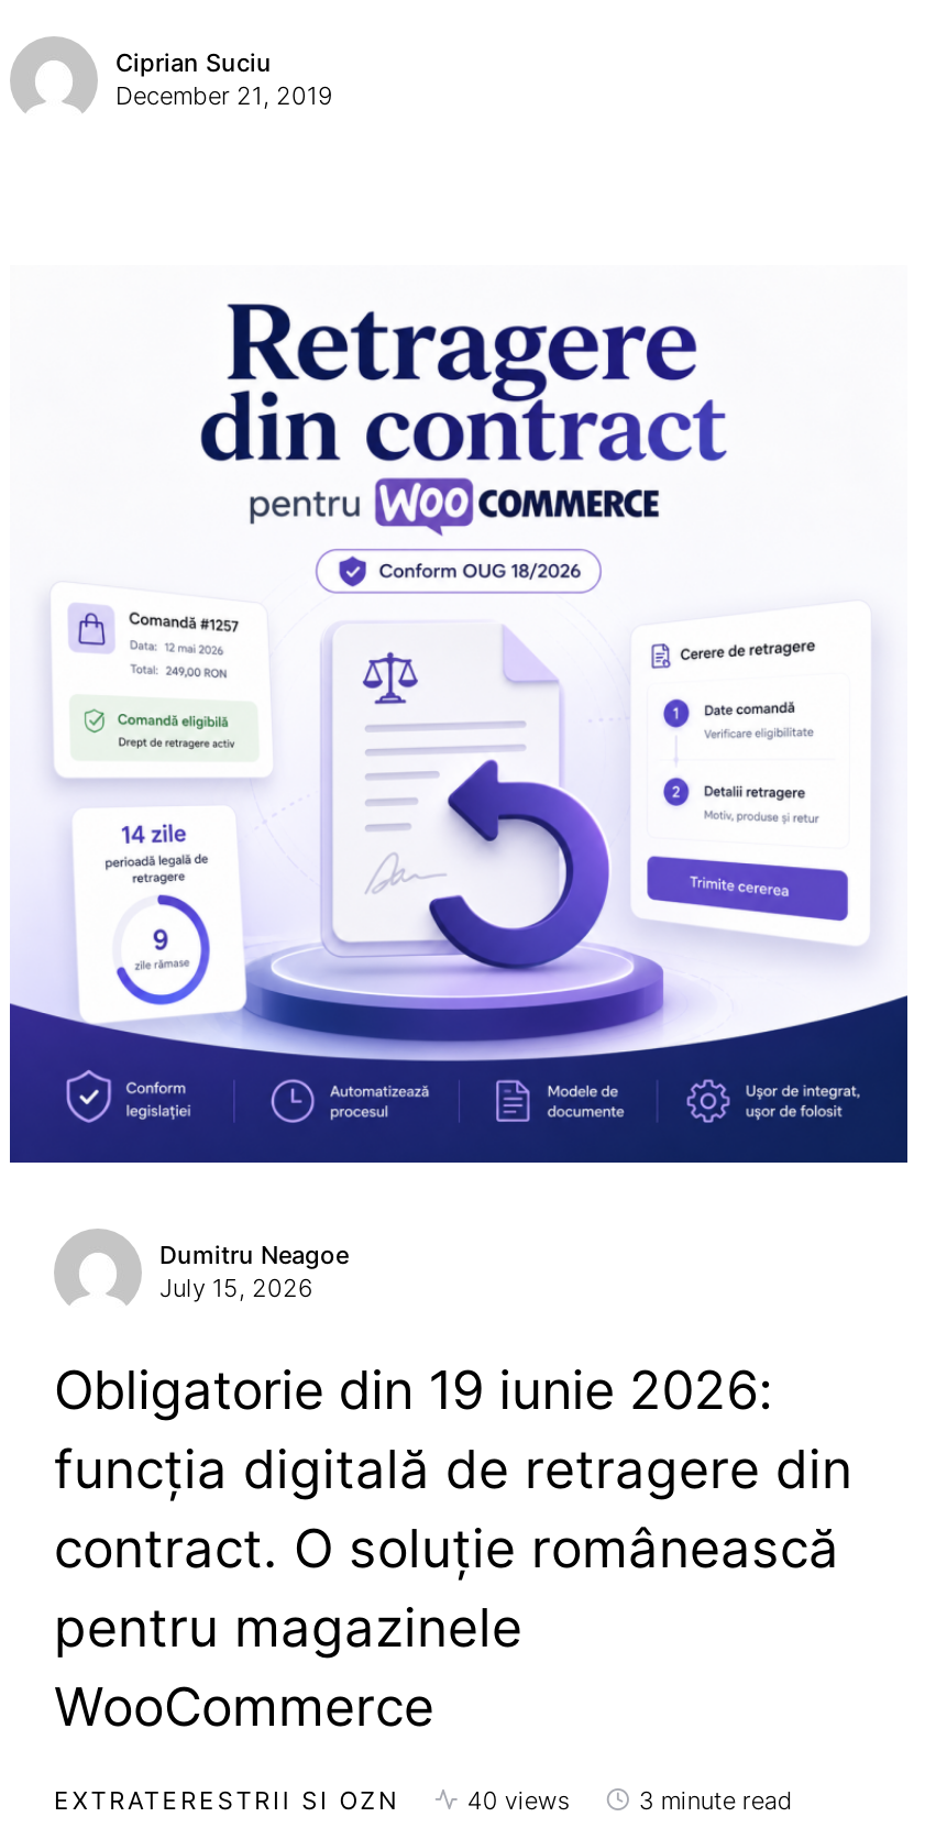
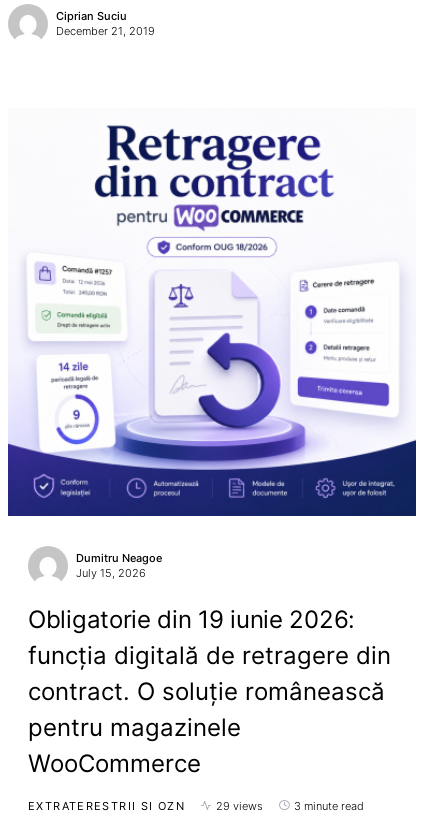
- 40 views
+ 29 views
